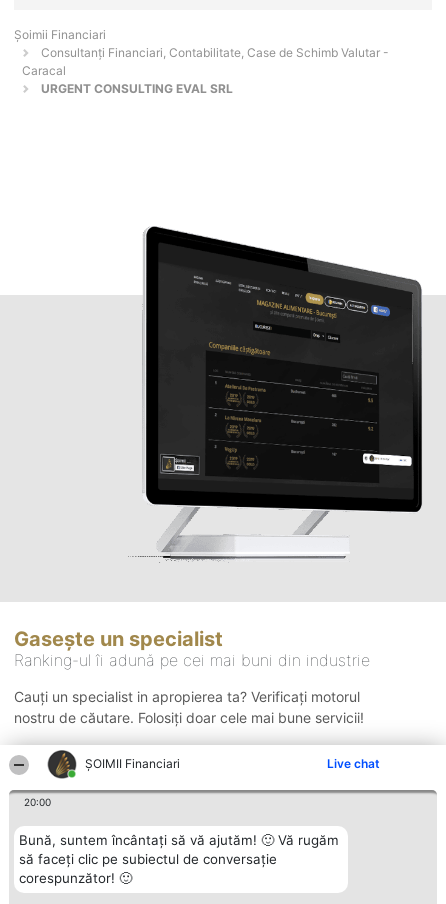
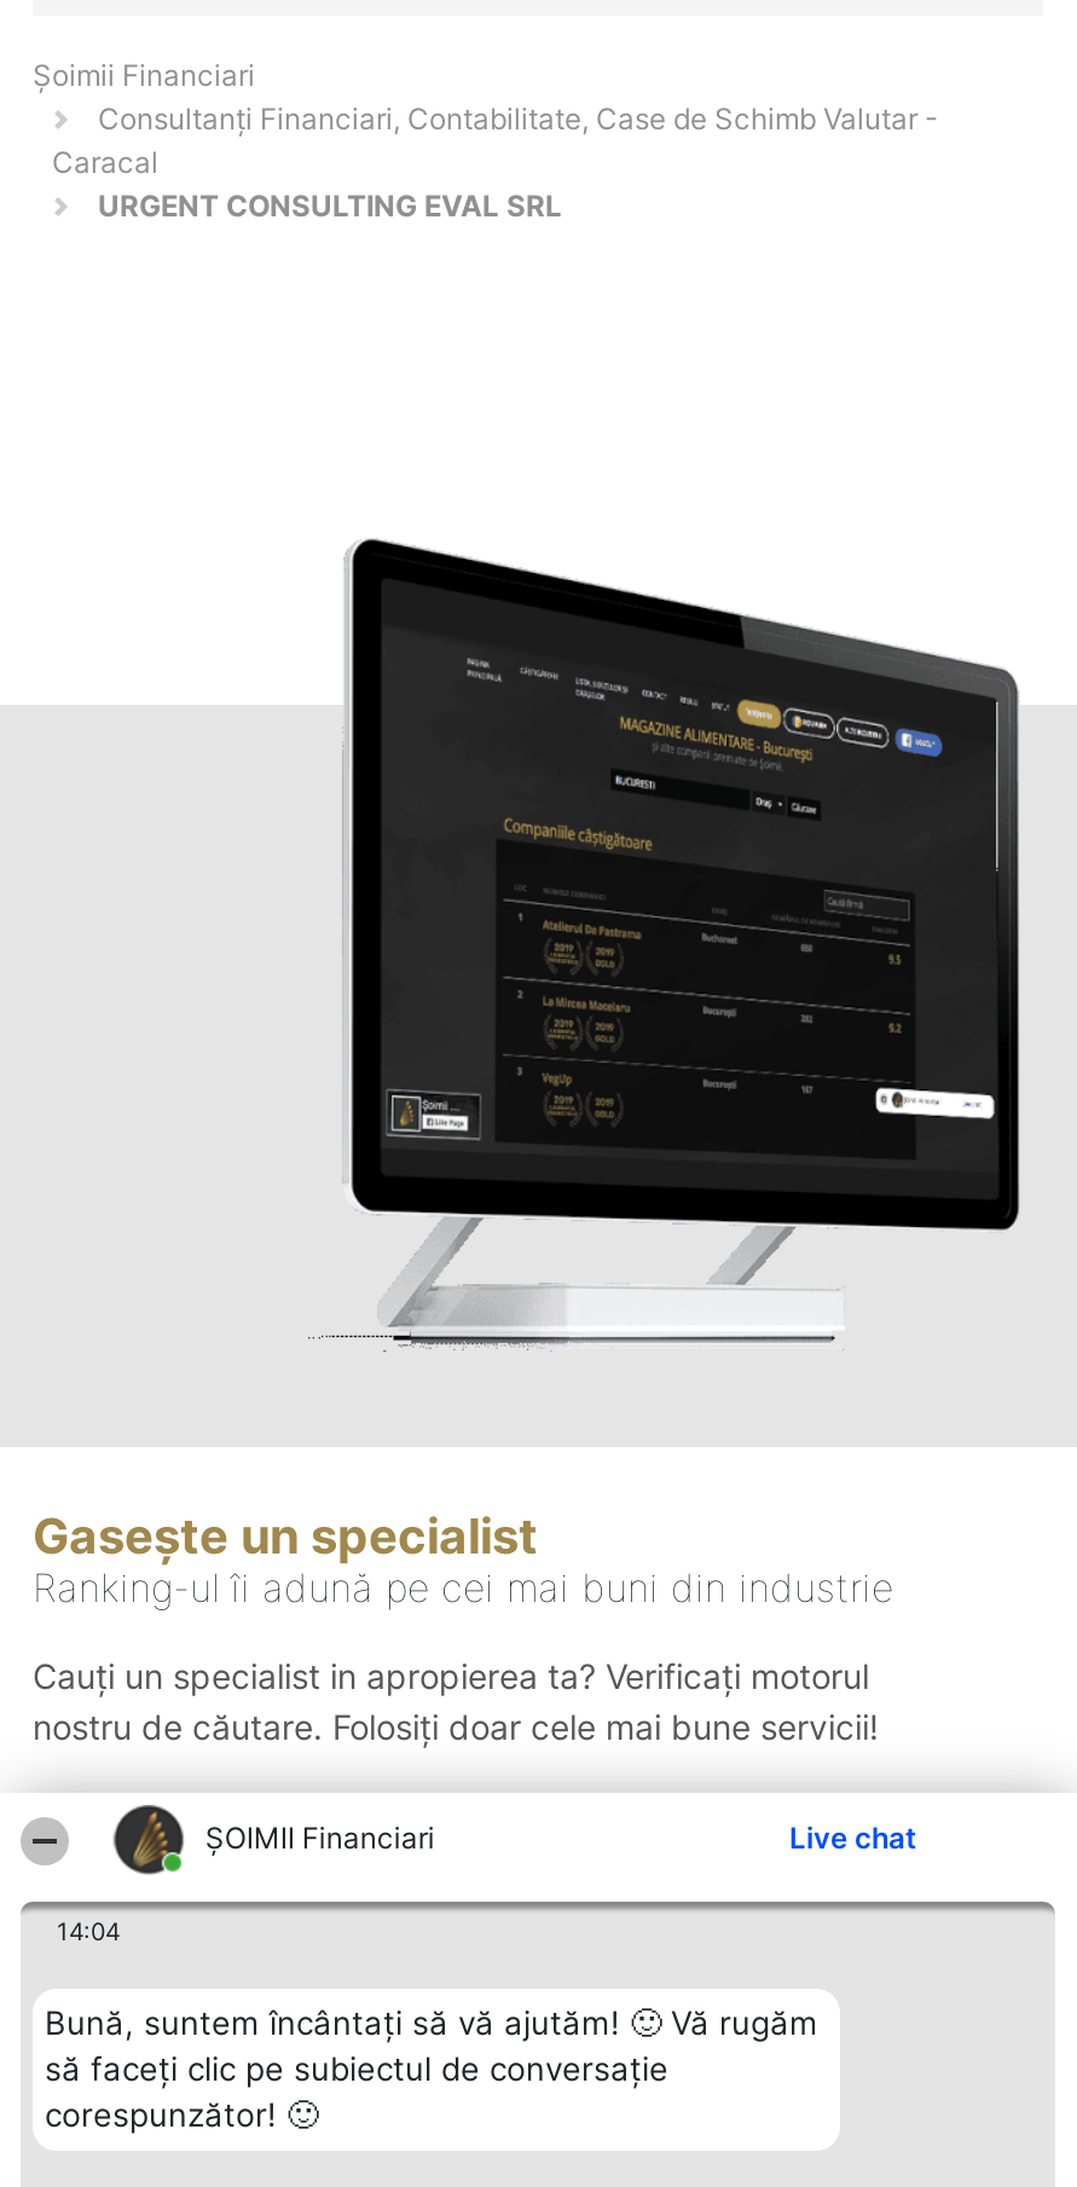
- 20:00
+ 14:04
